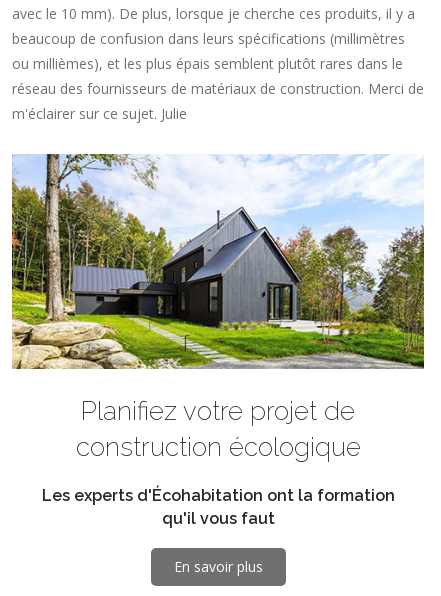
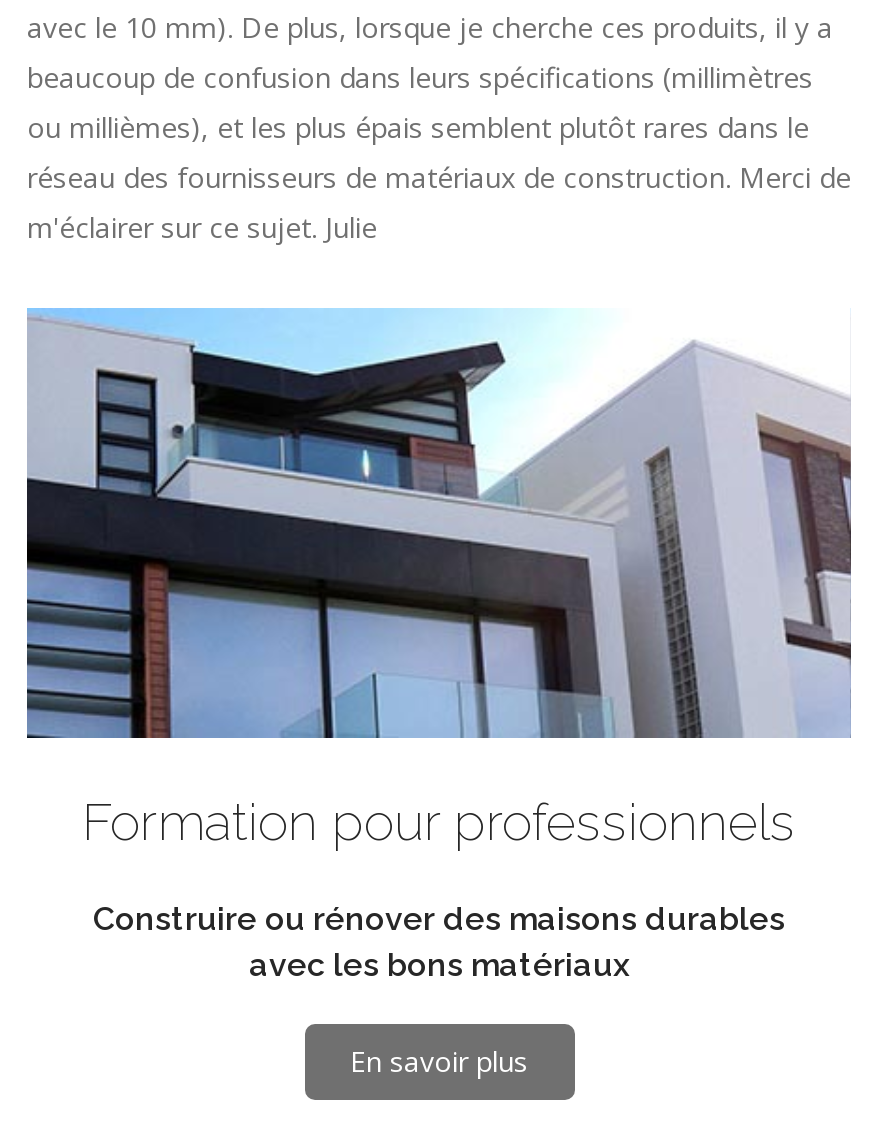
- [image]
- Planifiez votre projet de
- construction écologique
+ [image]
+ Formation pour professionnels

- Les experts d'Écohabitation ont la formation
- qu'il vous faut
+ Construire ou rénover des maisons durables
+ avec les bons matériaux
